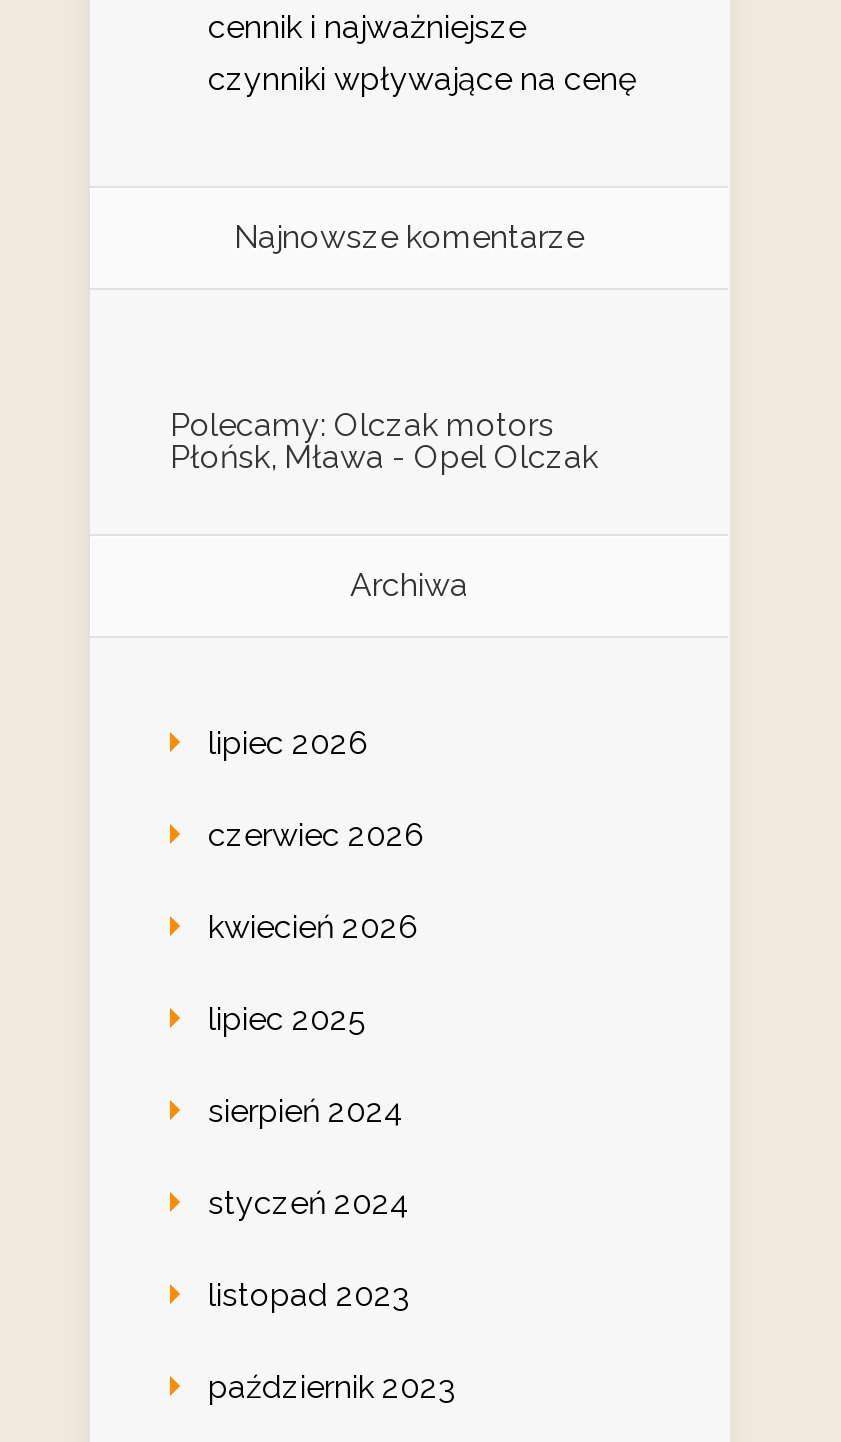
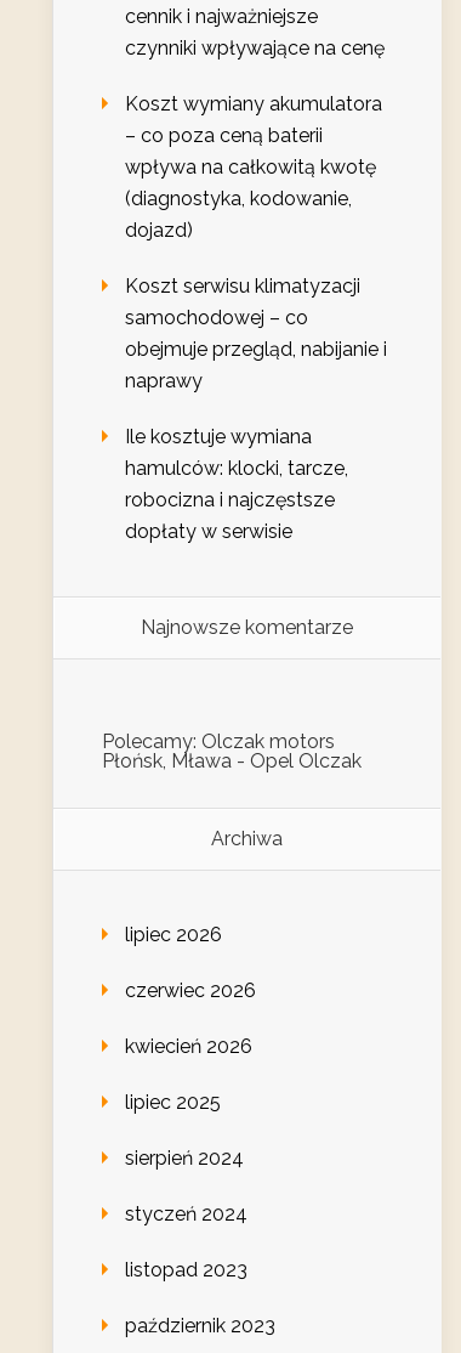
+ Koszt wymiany akumulatora
+ – co poza ceną baterii
+ wpływa na całkowitą kwotę
+ (diagnostyka, kodowanie,
+ dojazd)
+ Koszt serwisu klimatyzacji
+ samochodowej – co
+ obejmuje przegląd, nabijanie i
+ naprawy
+ Ile kosztuje wymiana
+ hamulców: klocki, tarcze,
+ robocizna i najczęstsze
+ dopłaty w serwisie
